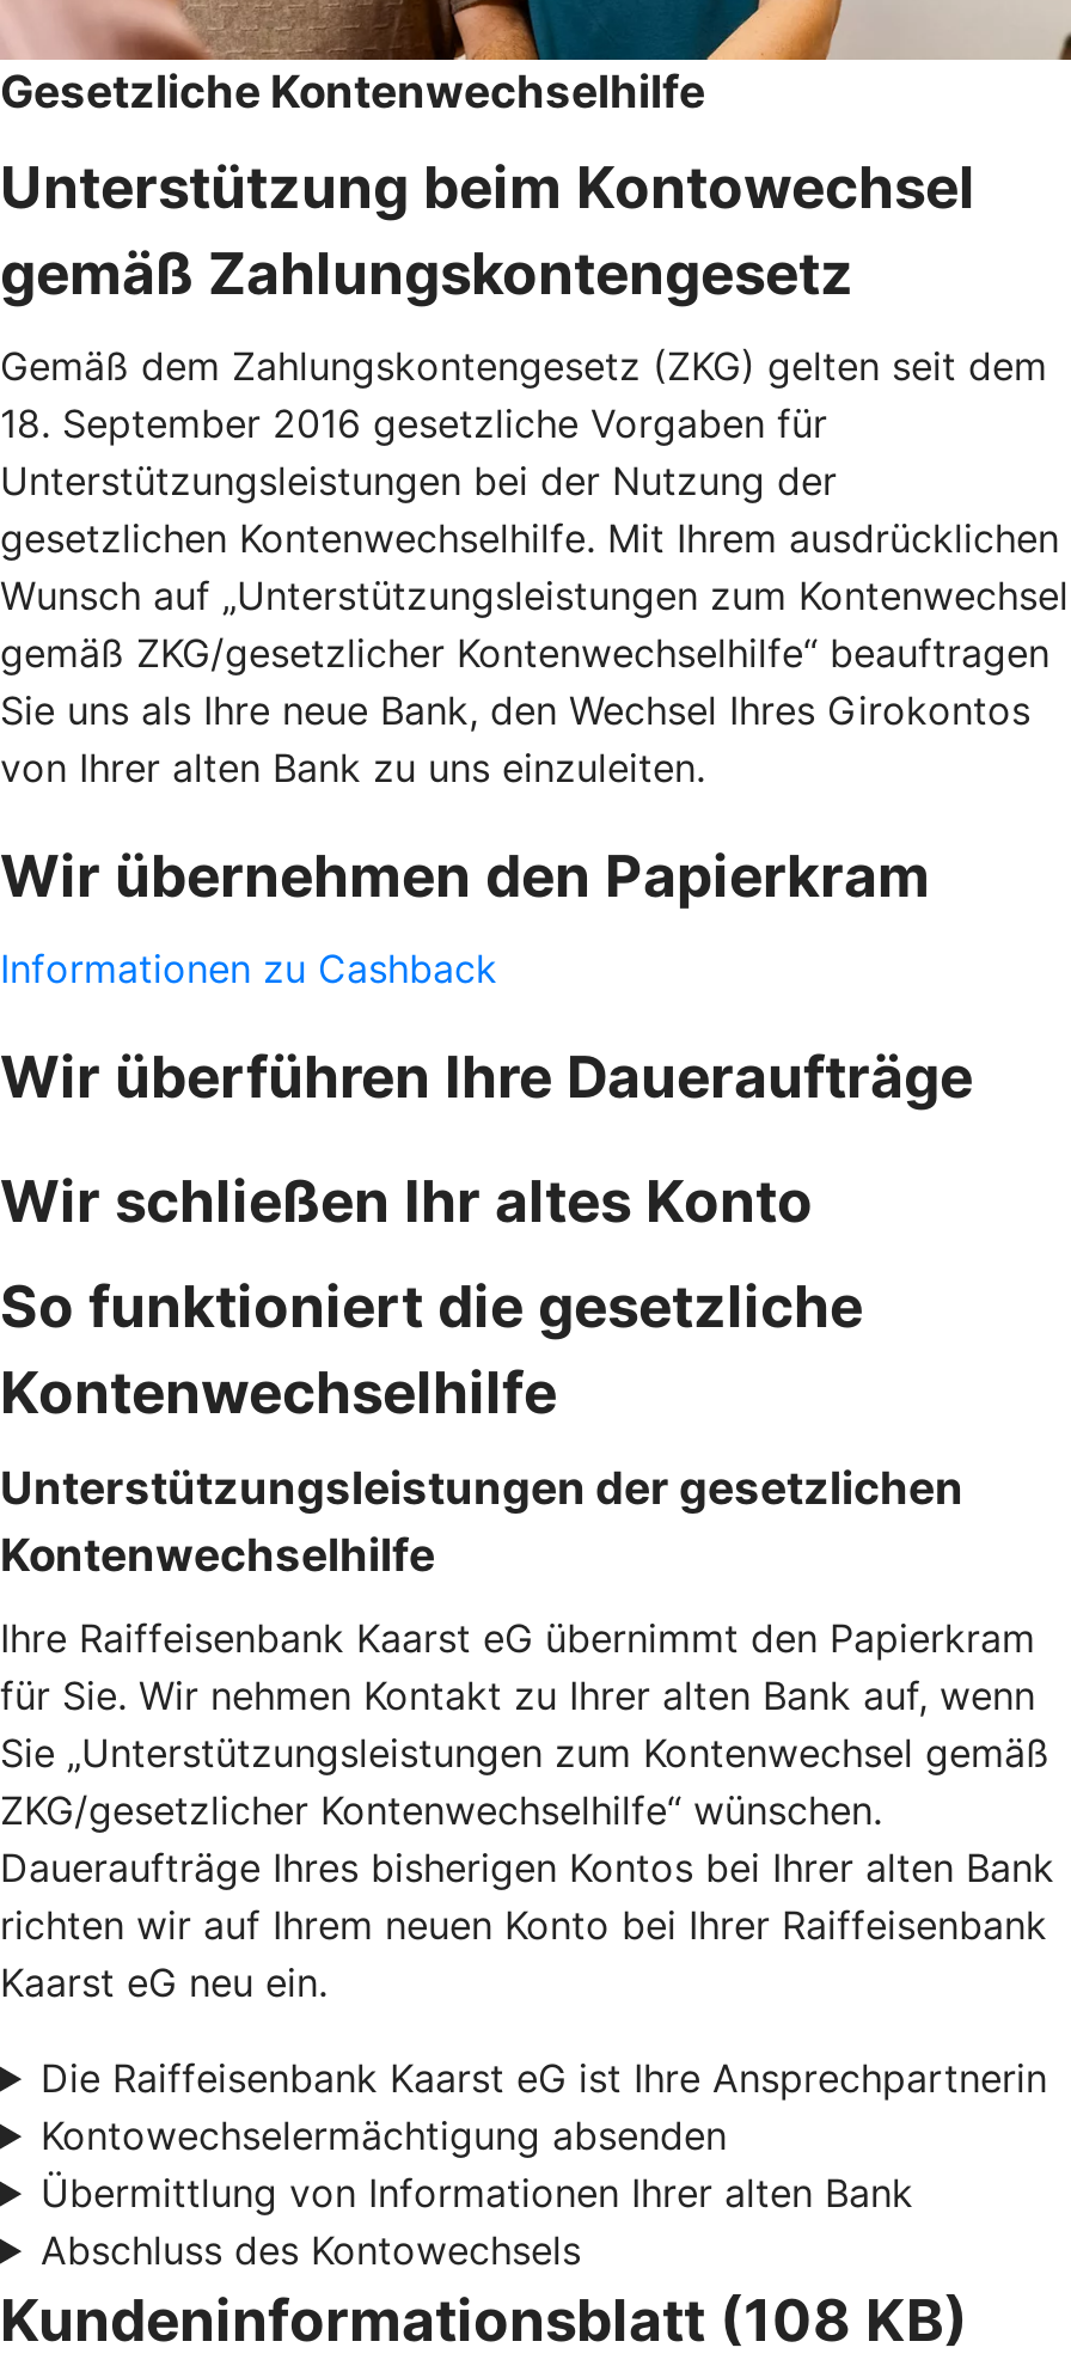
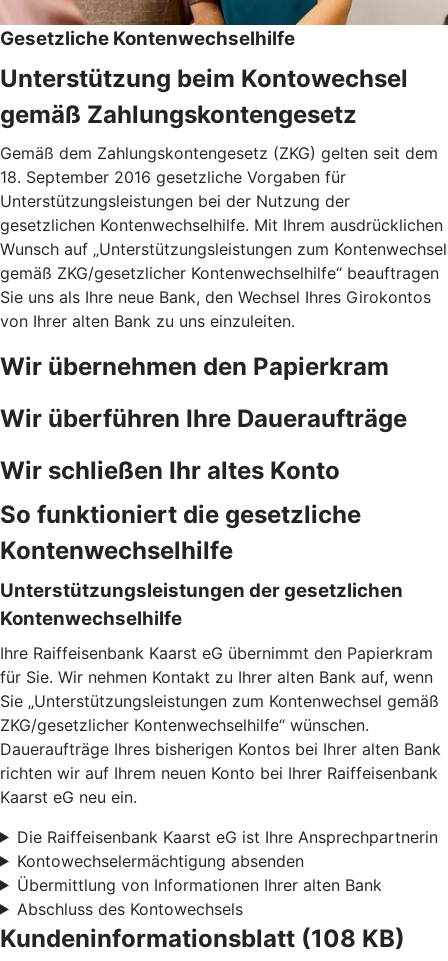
- Informationen zu Cashback
